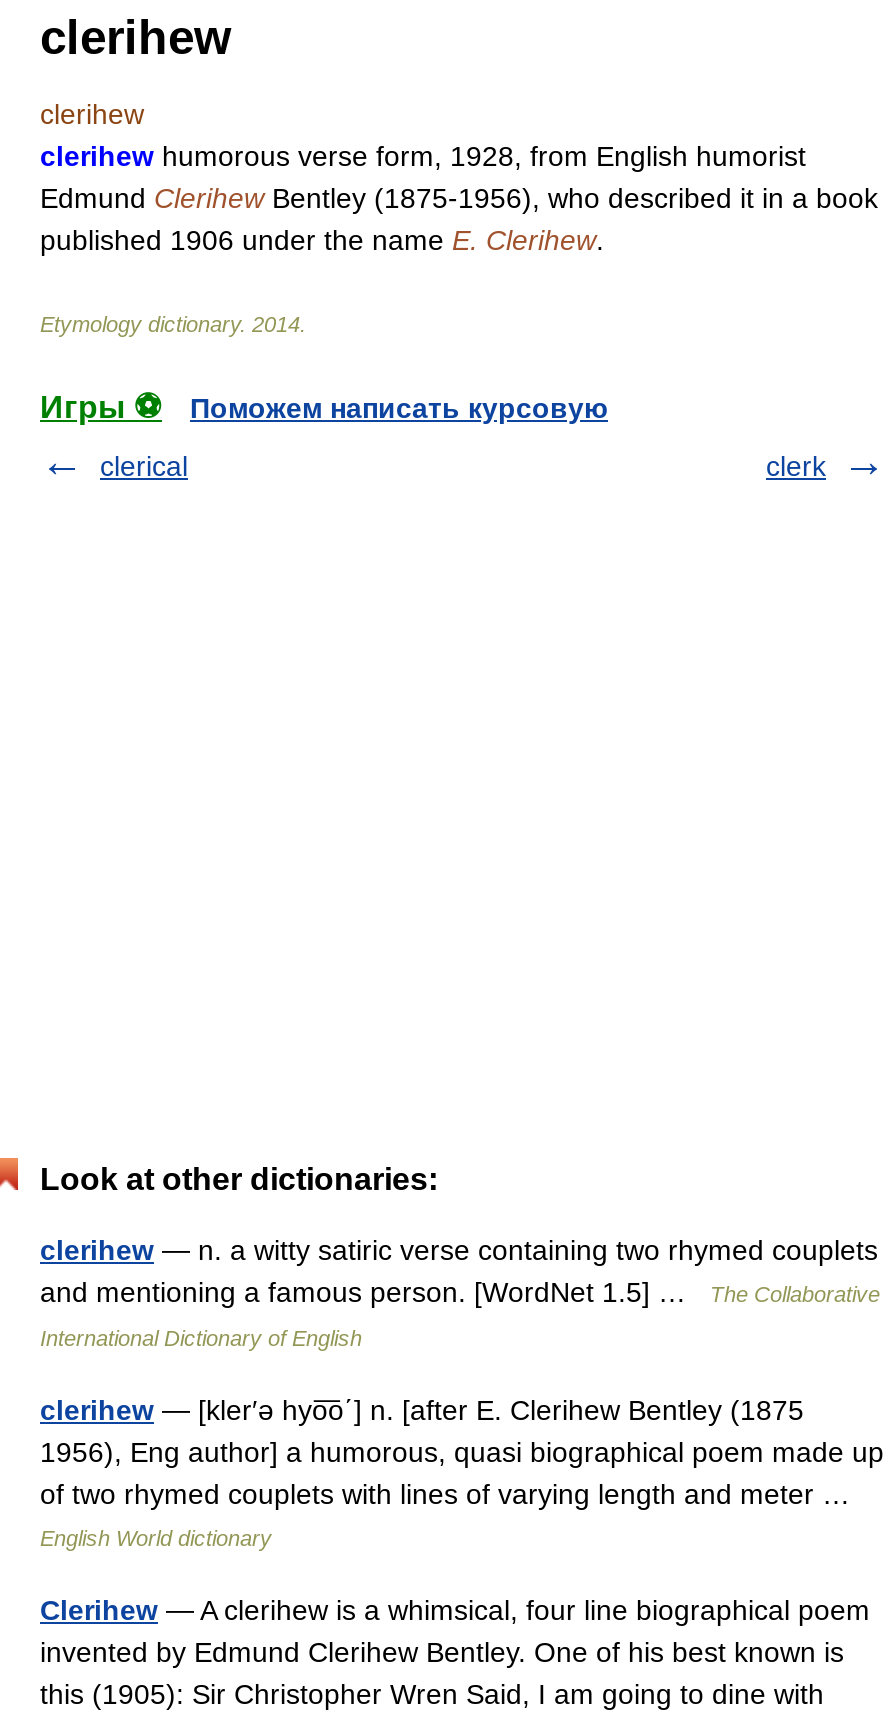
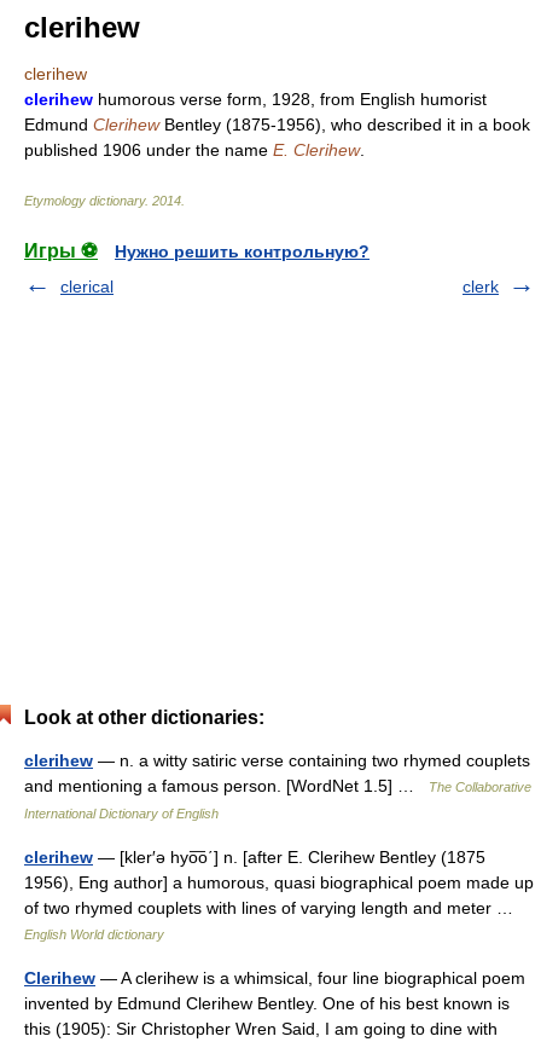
- Поможем написать курсовую
+ Нужно решить контрольную?
